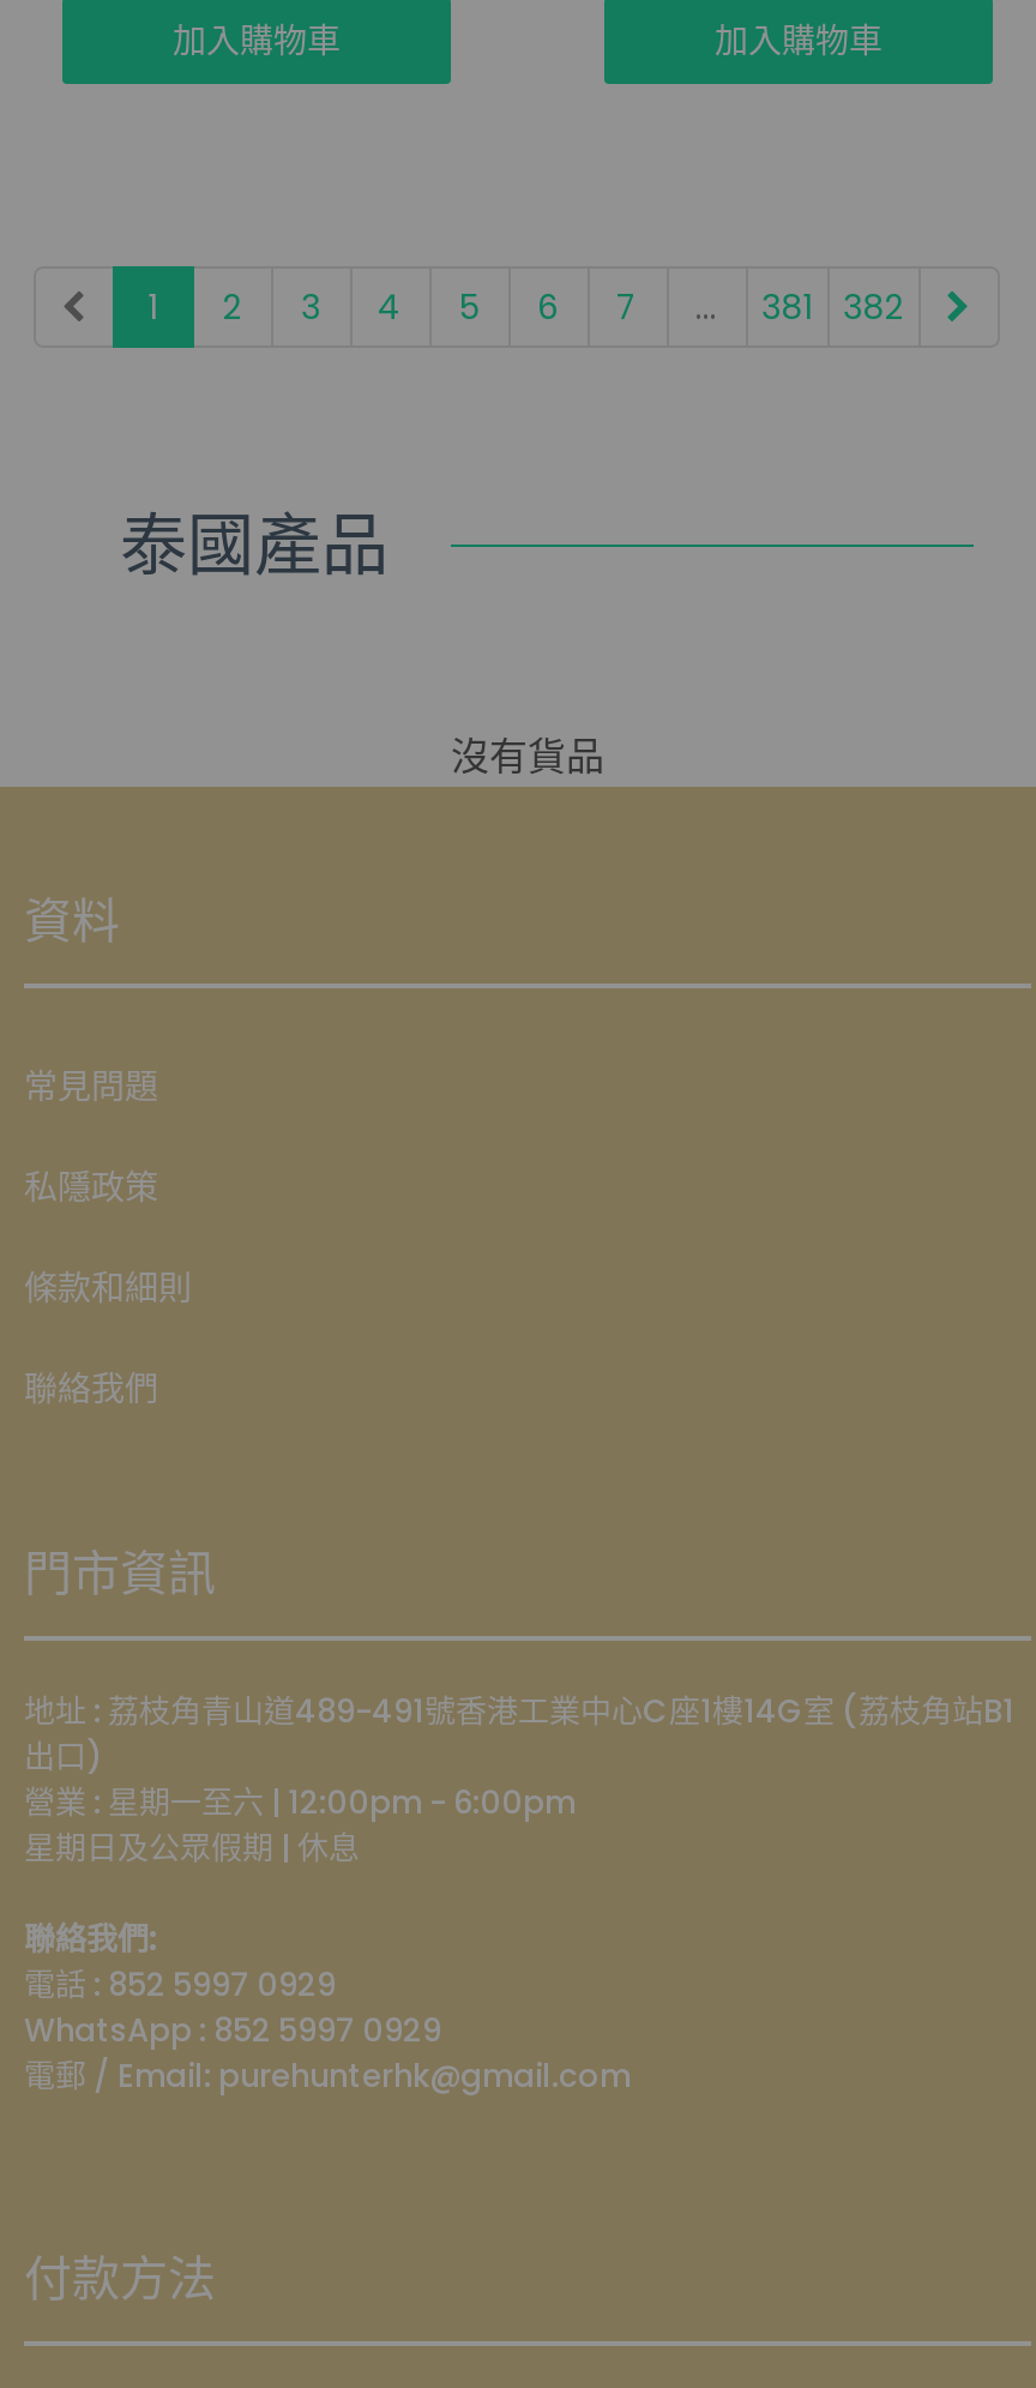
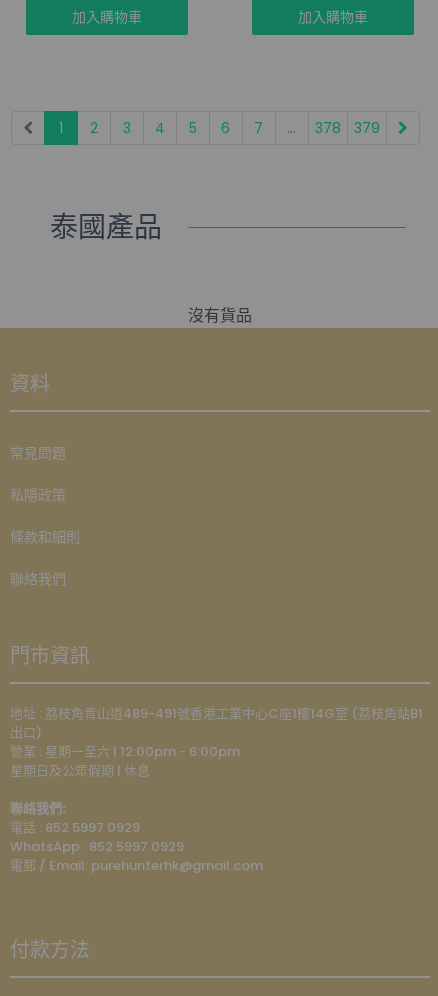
- 381
+ 378

- 382
+ 379
